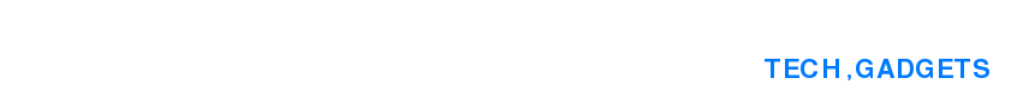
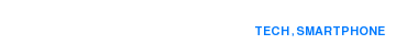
- GADGETS
+ SMARTPHONE
